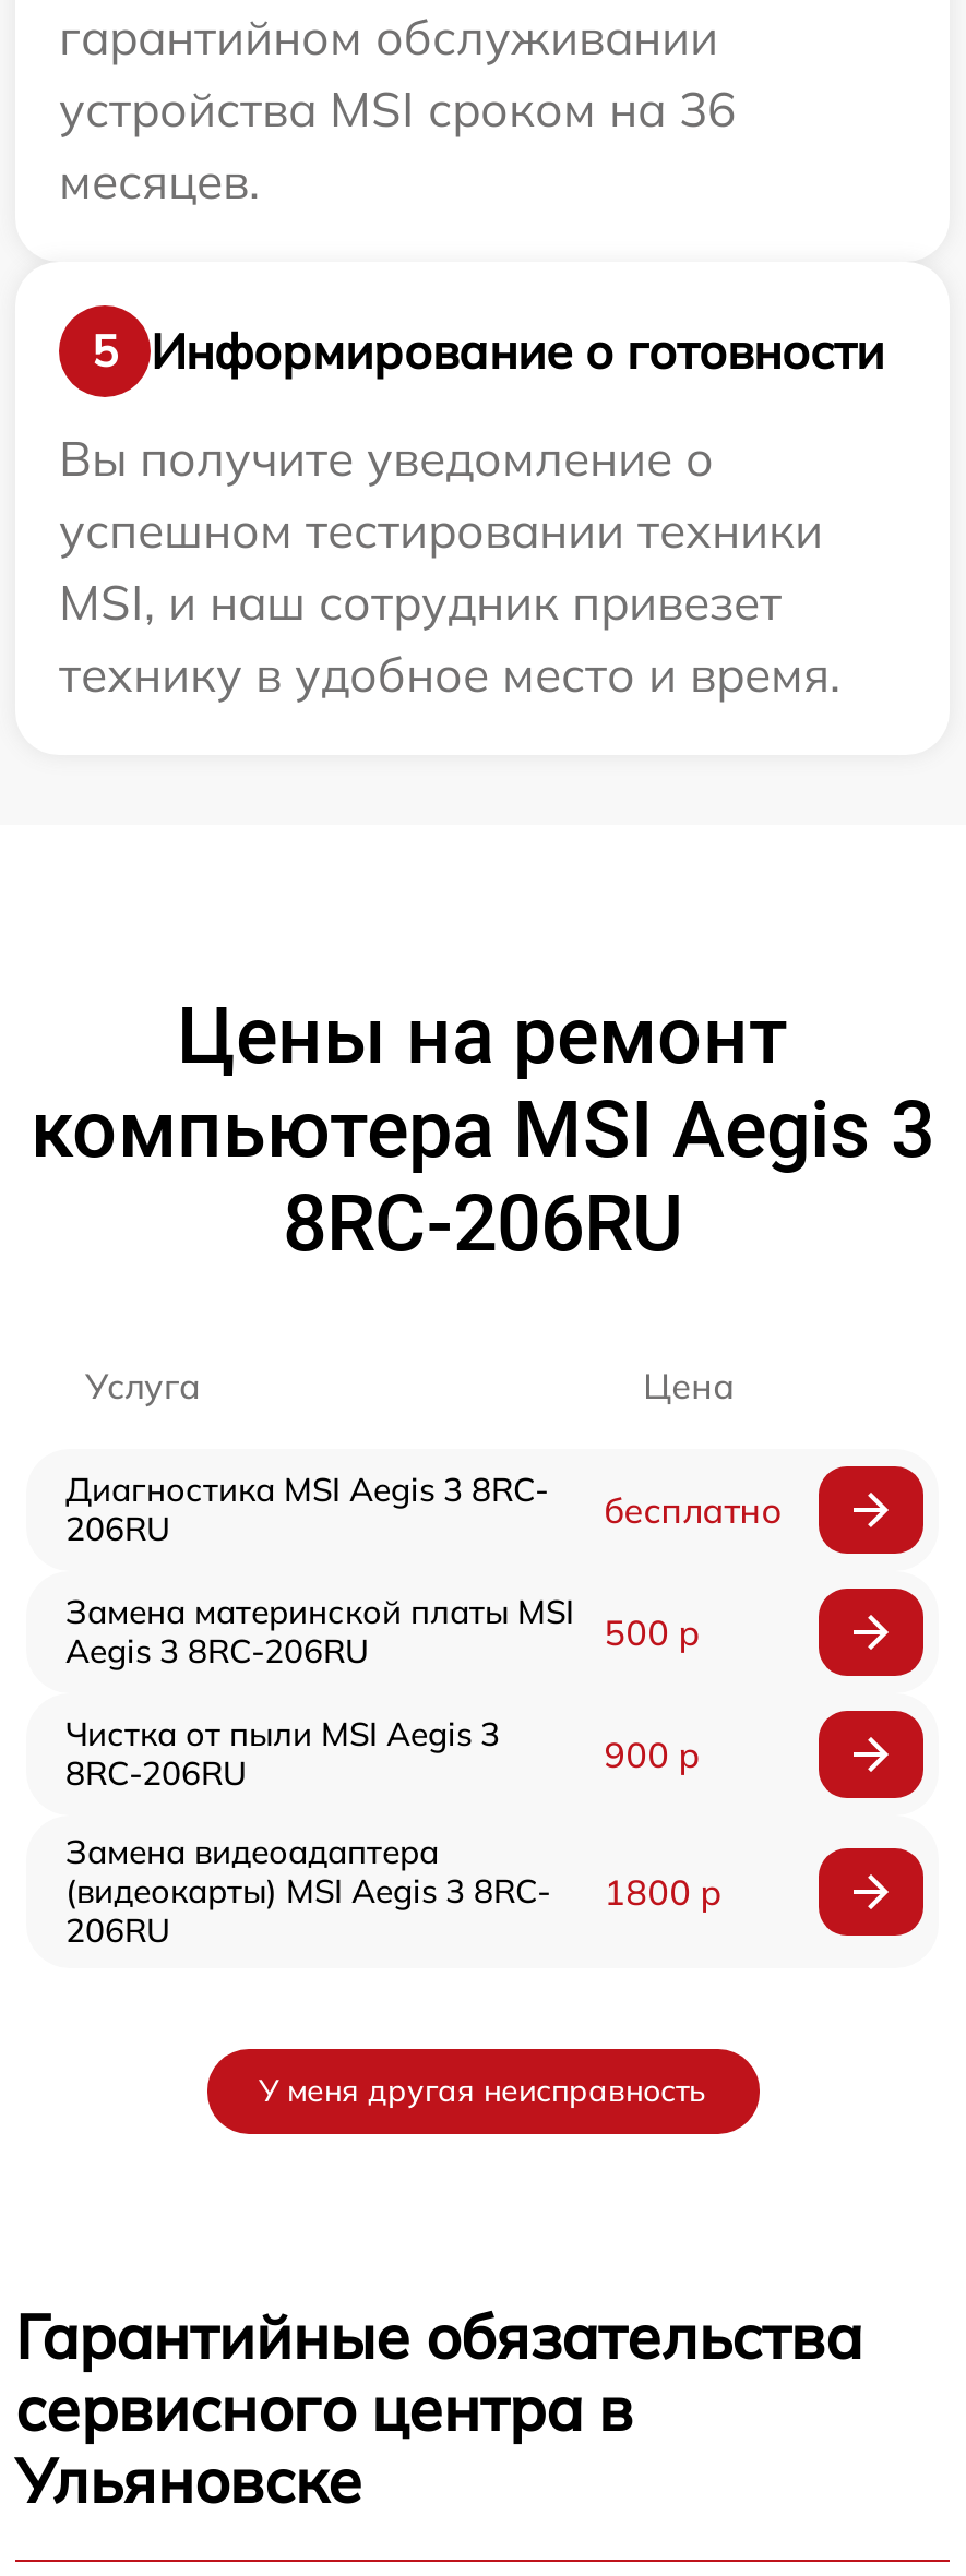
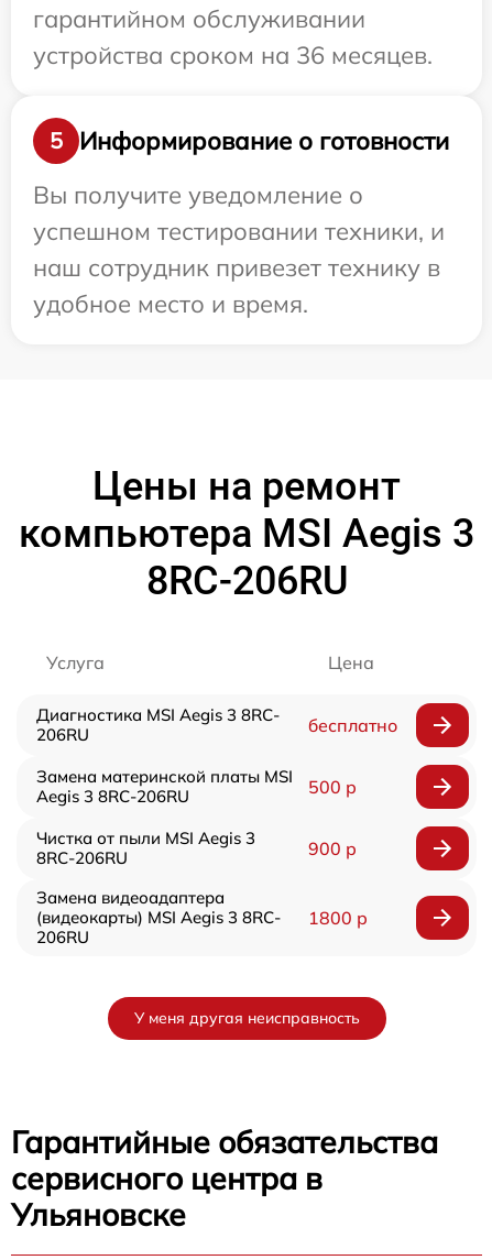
- устройства MSI сроком на 36
- месяцев.
+ устройства сроком на 36 месяцев.

- успешном тестировании техники
- MSI, и наш сотрудник привезет
- технику в удобное место и время.
+ успешном тестировании техники, и
+ наш сотрудник привезет технику в
+ удобное место и время.
